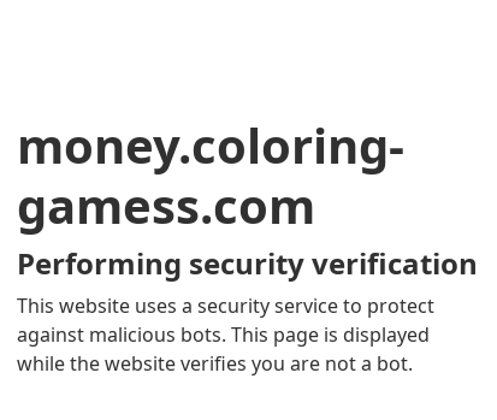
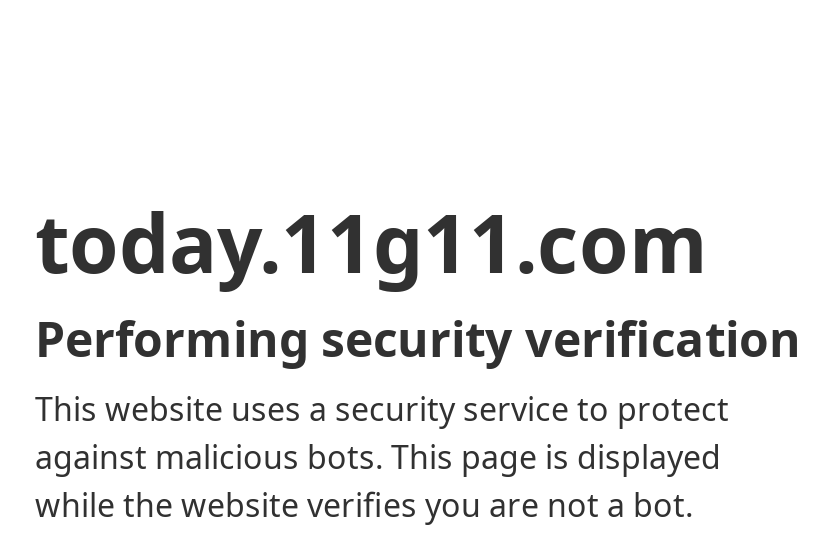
- money.coloring-
- gamess.com
+ today.11g11.com
